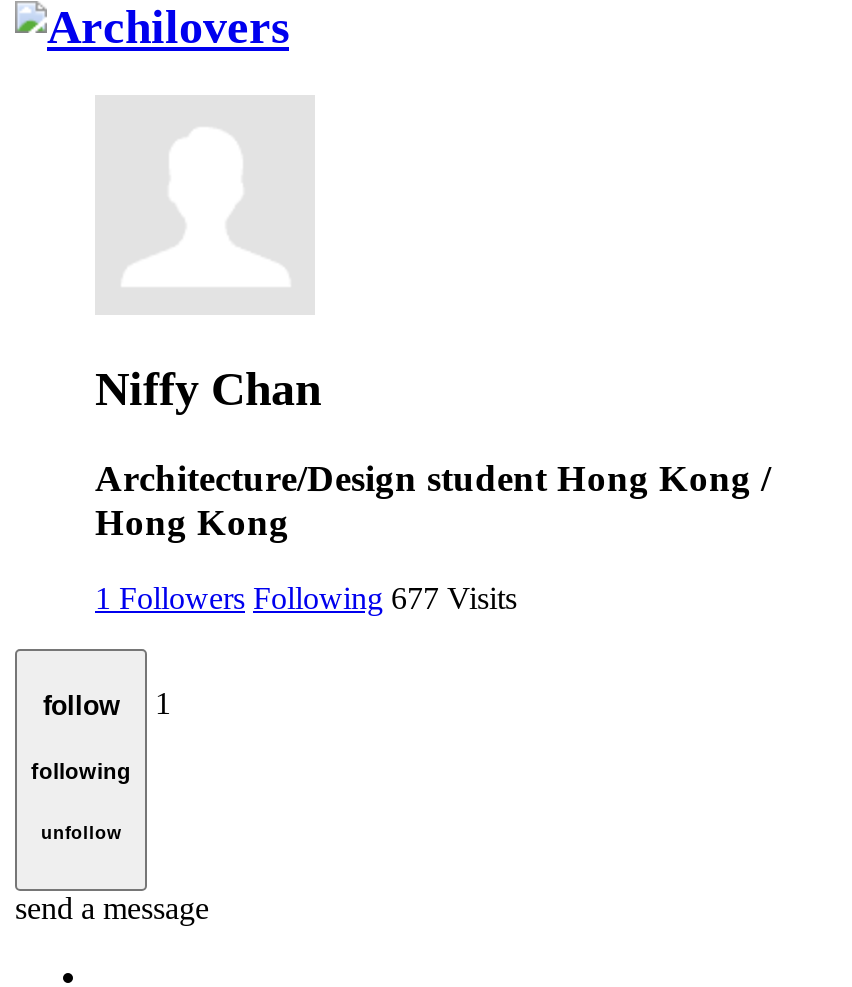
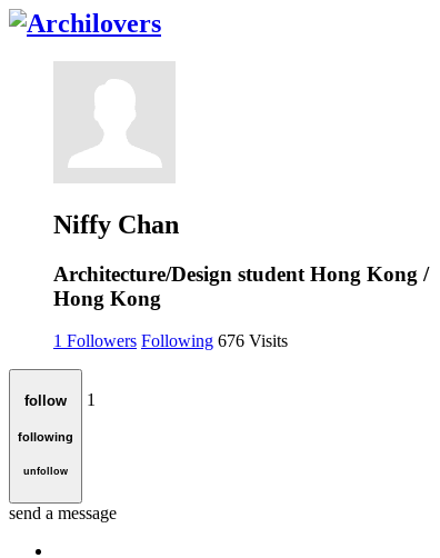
- 1 Followers Following 677 Visits
+ 1 Followers Following 676 Visits
